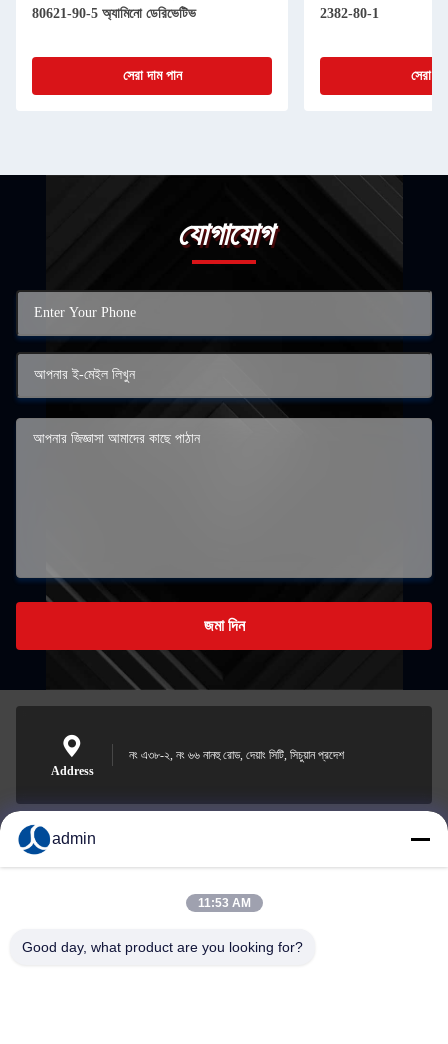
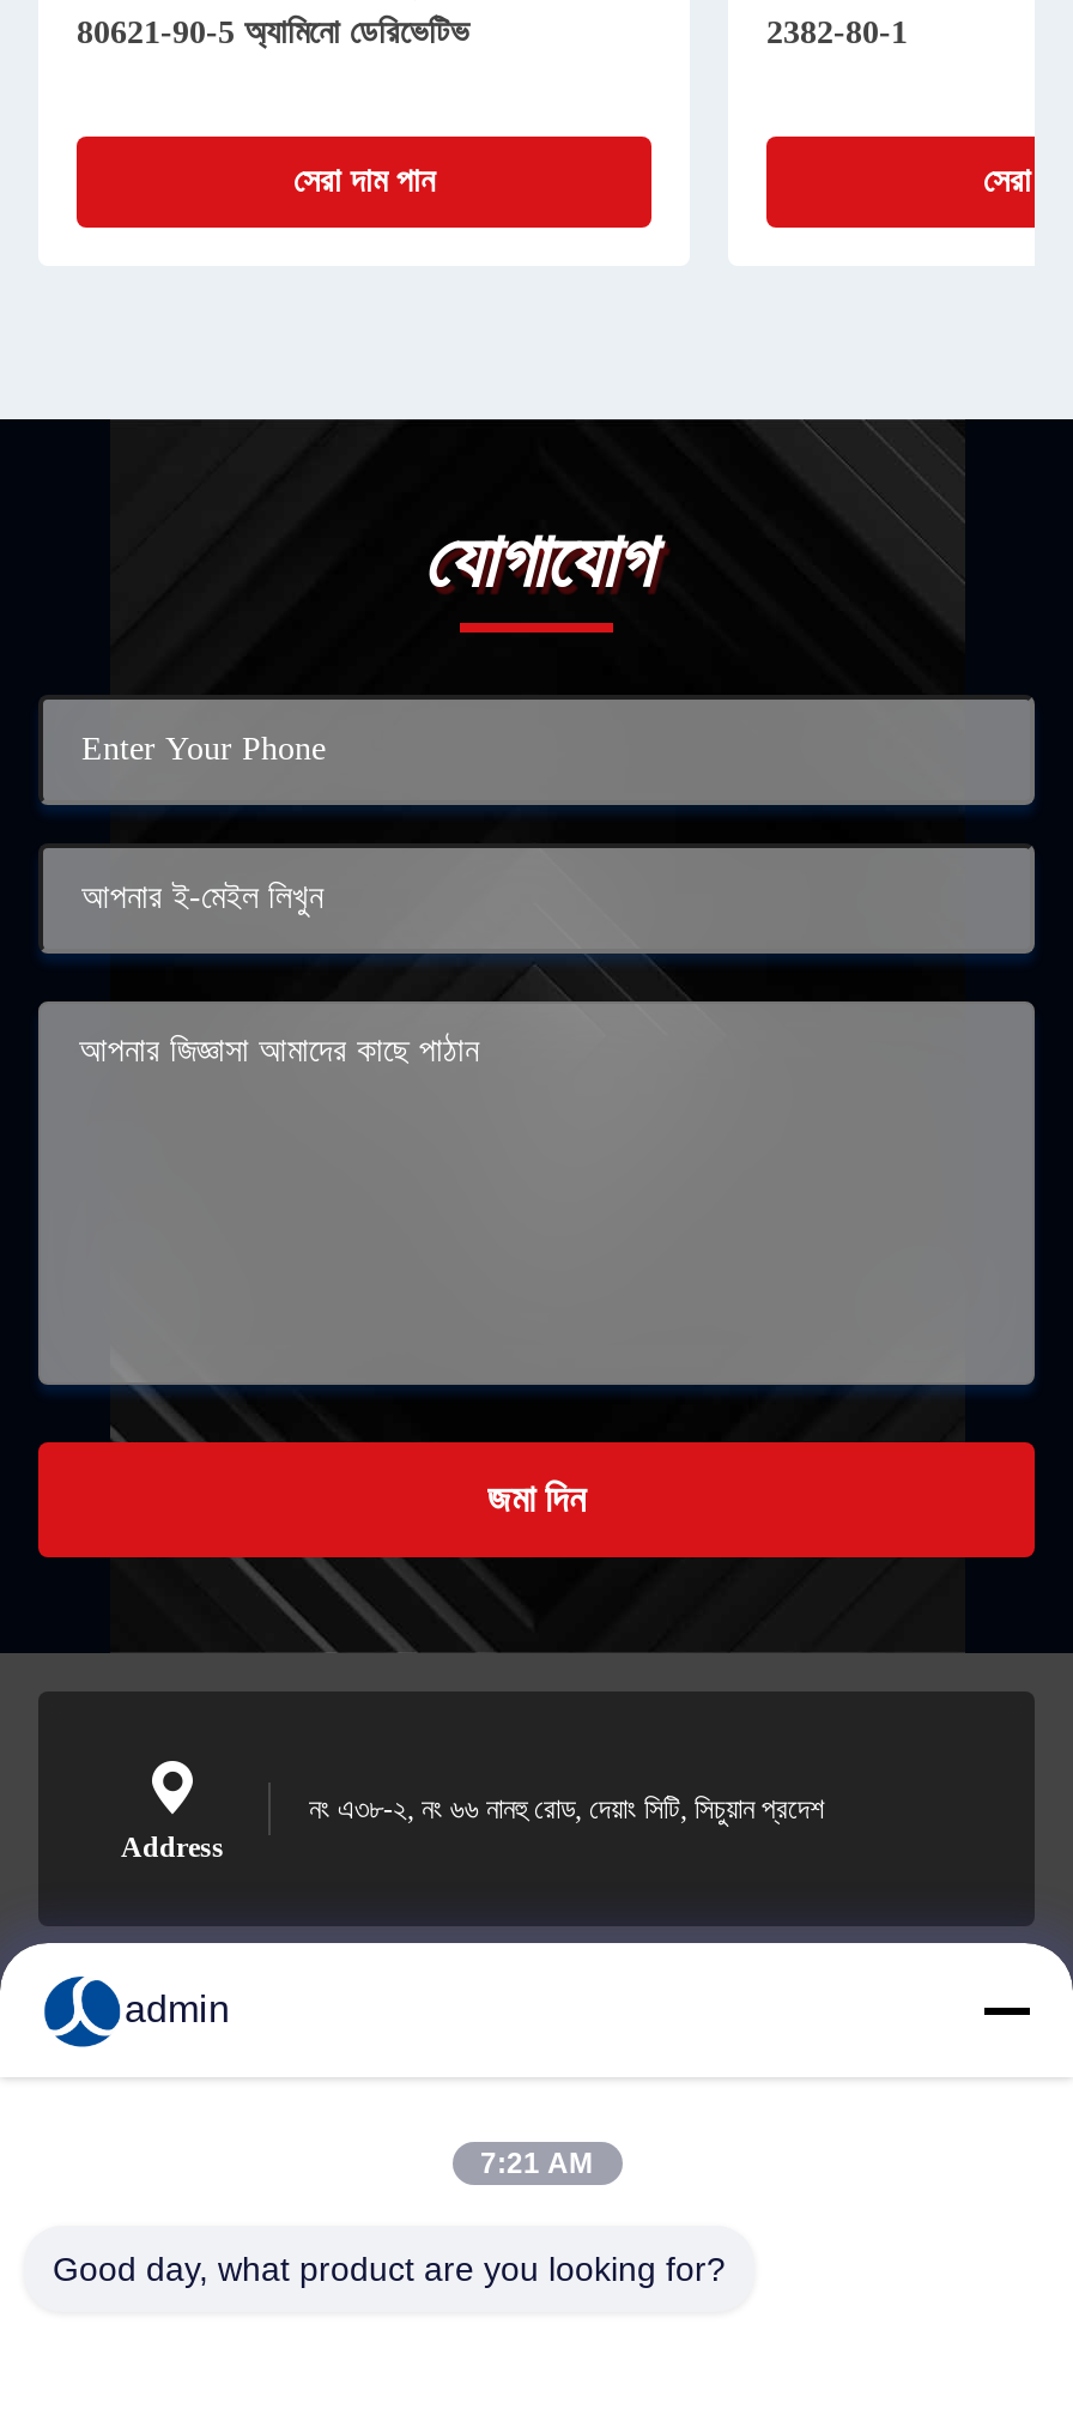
- 11:53 AM
+ 7:21 AM
